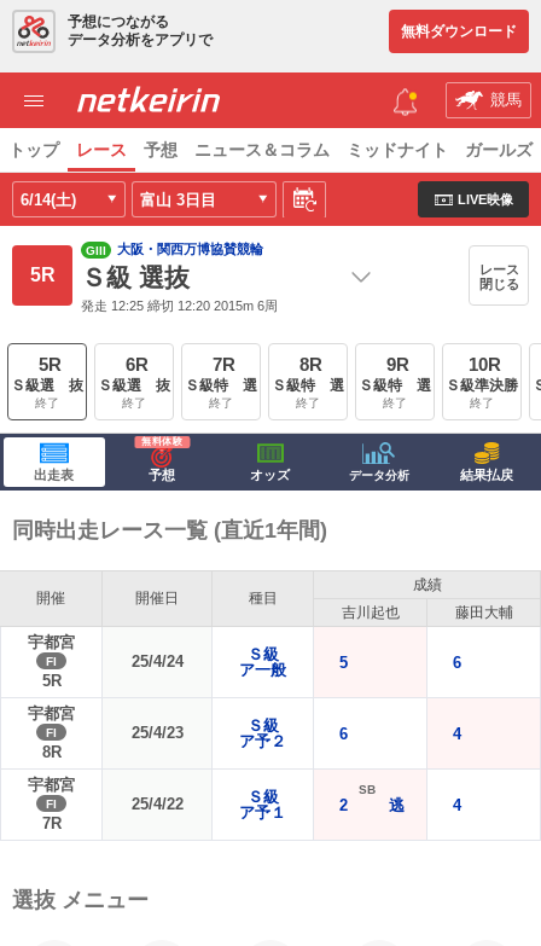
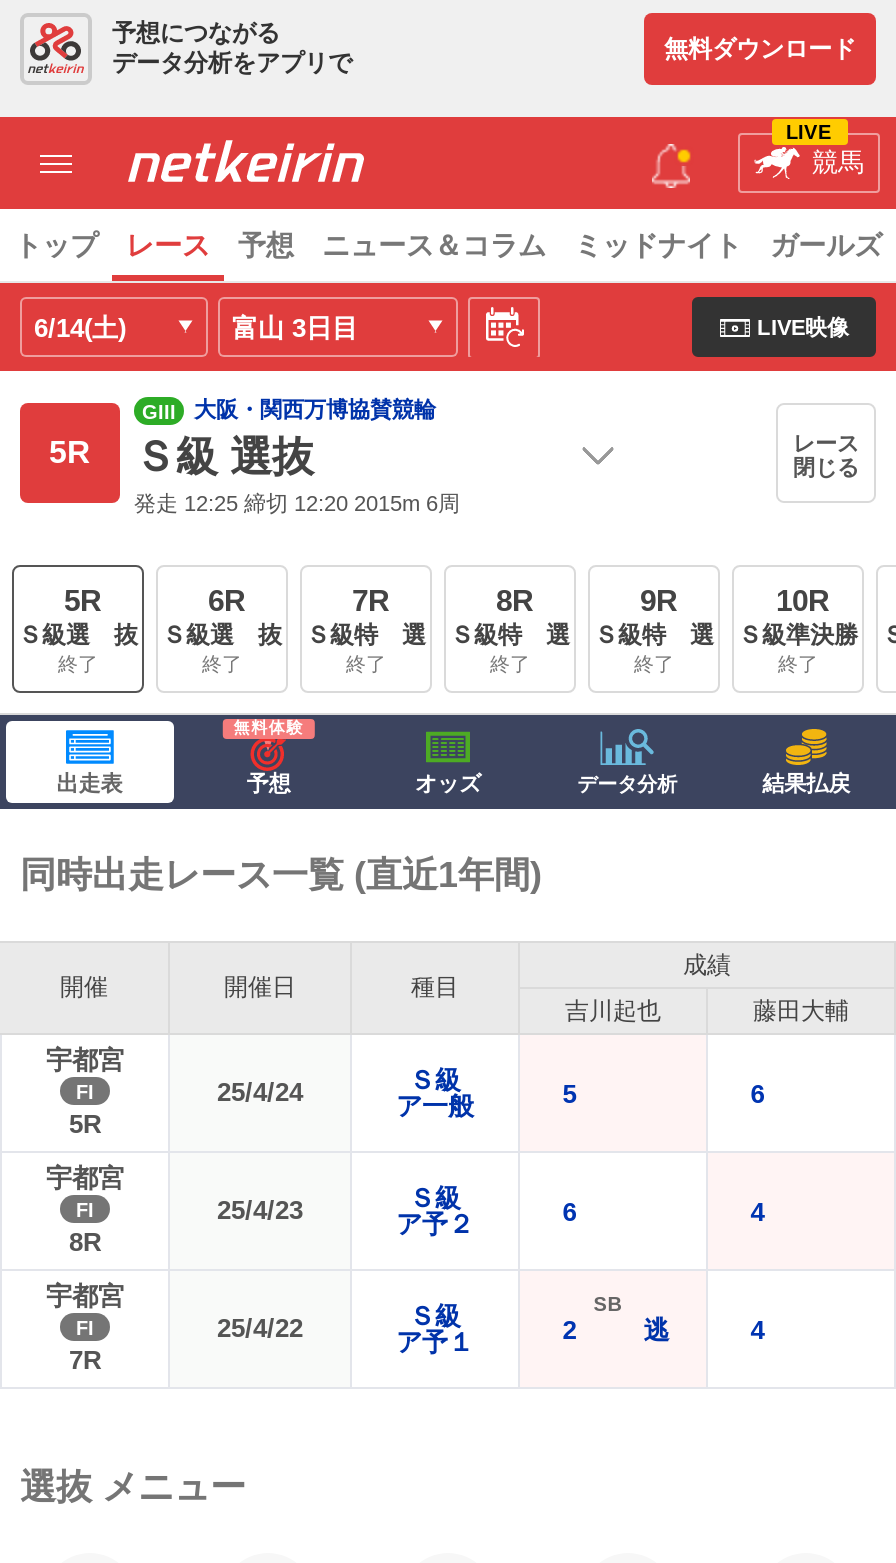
+ LIVE
